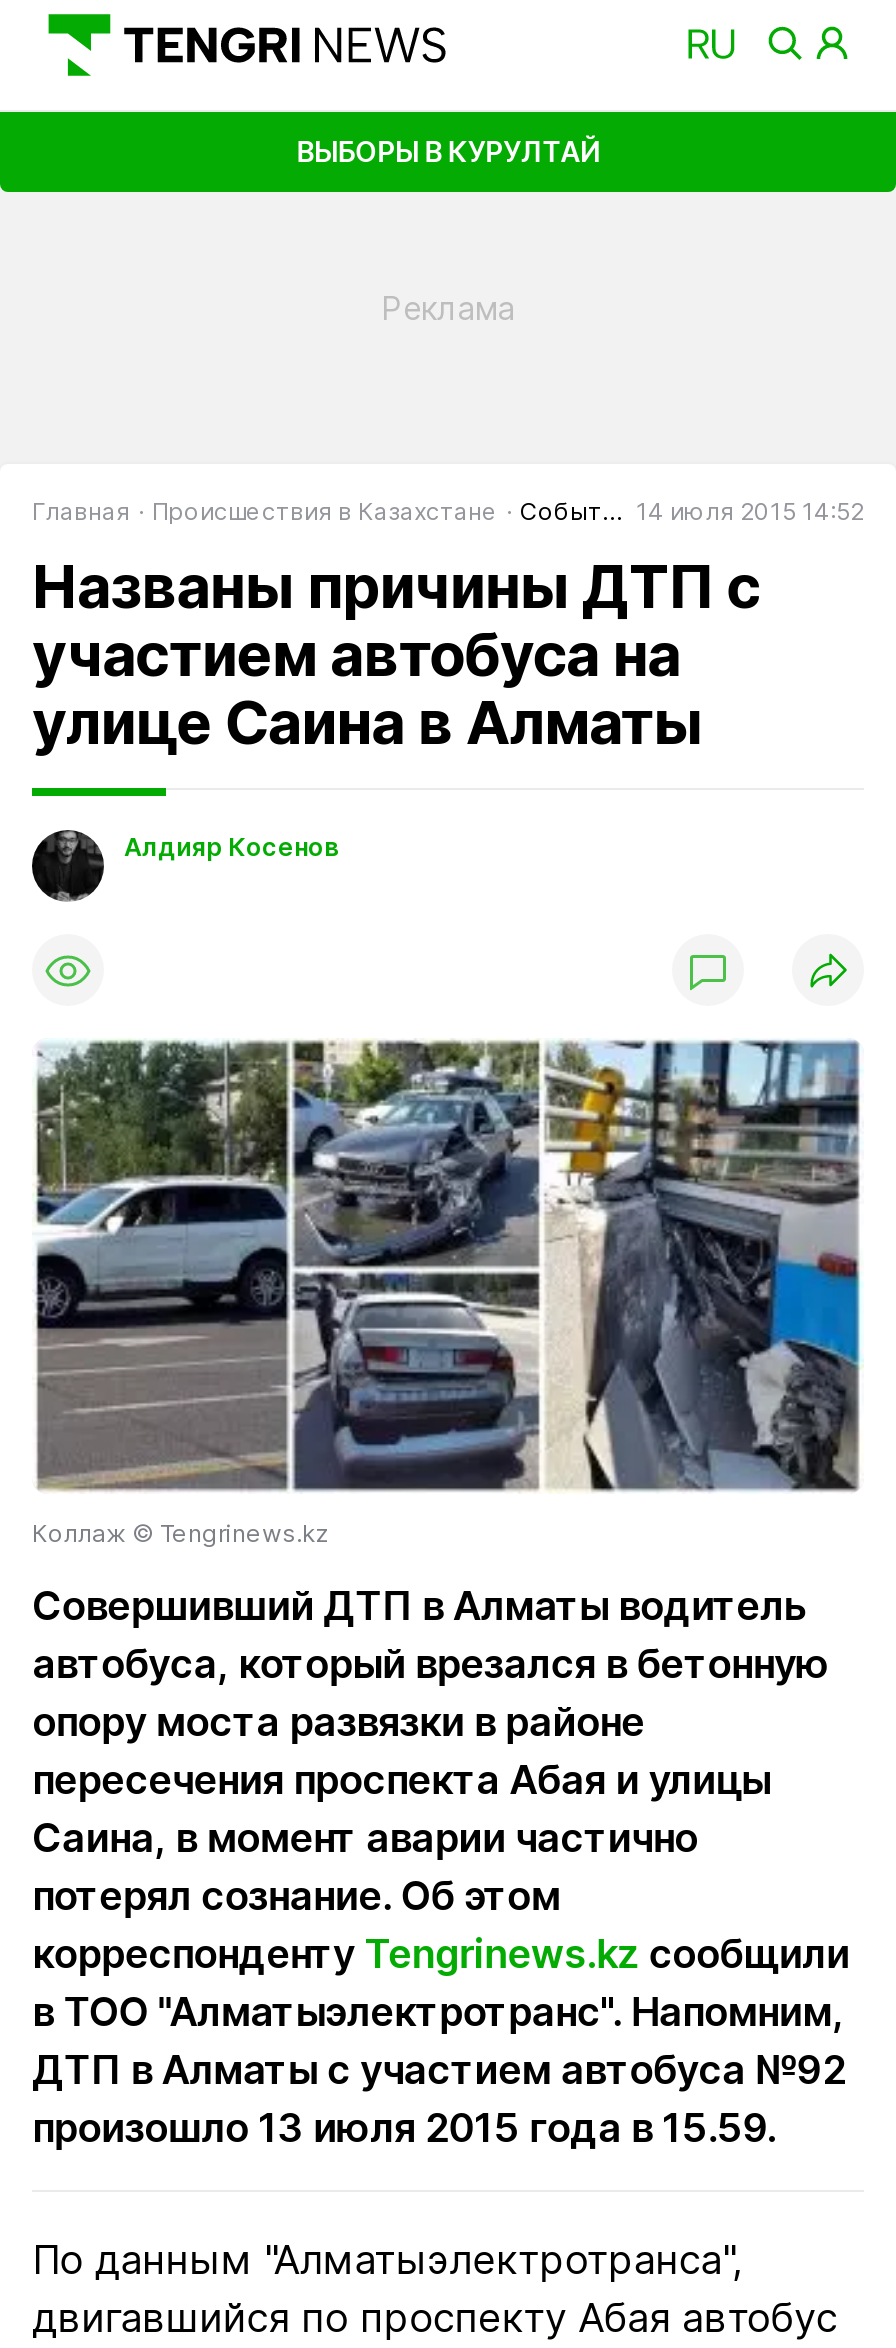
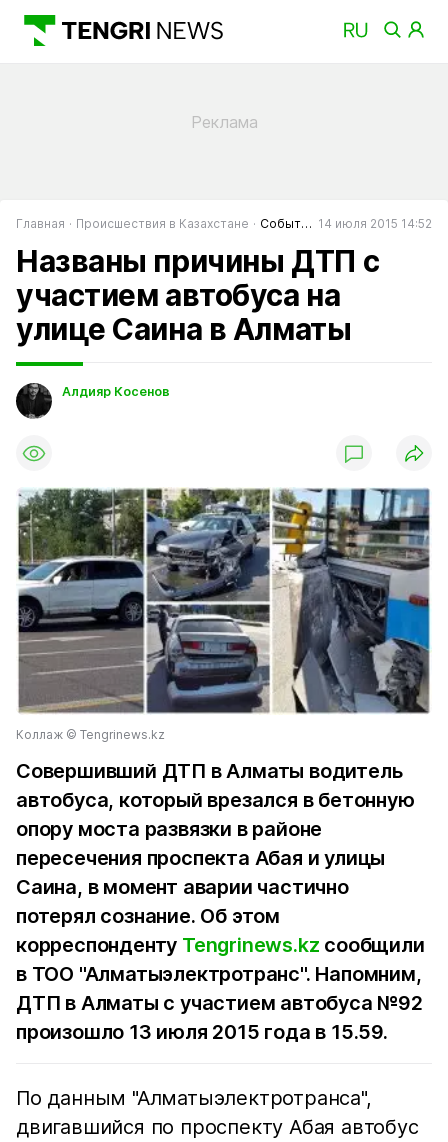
- ВЫБОРЫ В КУРУЛТАЙ
